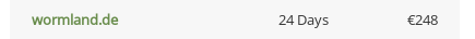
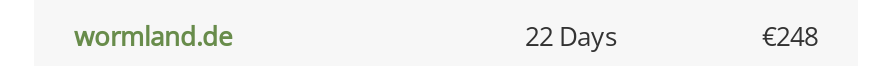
- 24 Days
+ 22 Days
